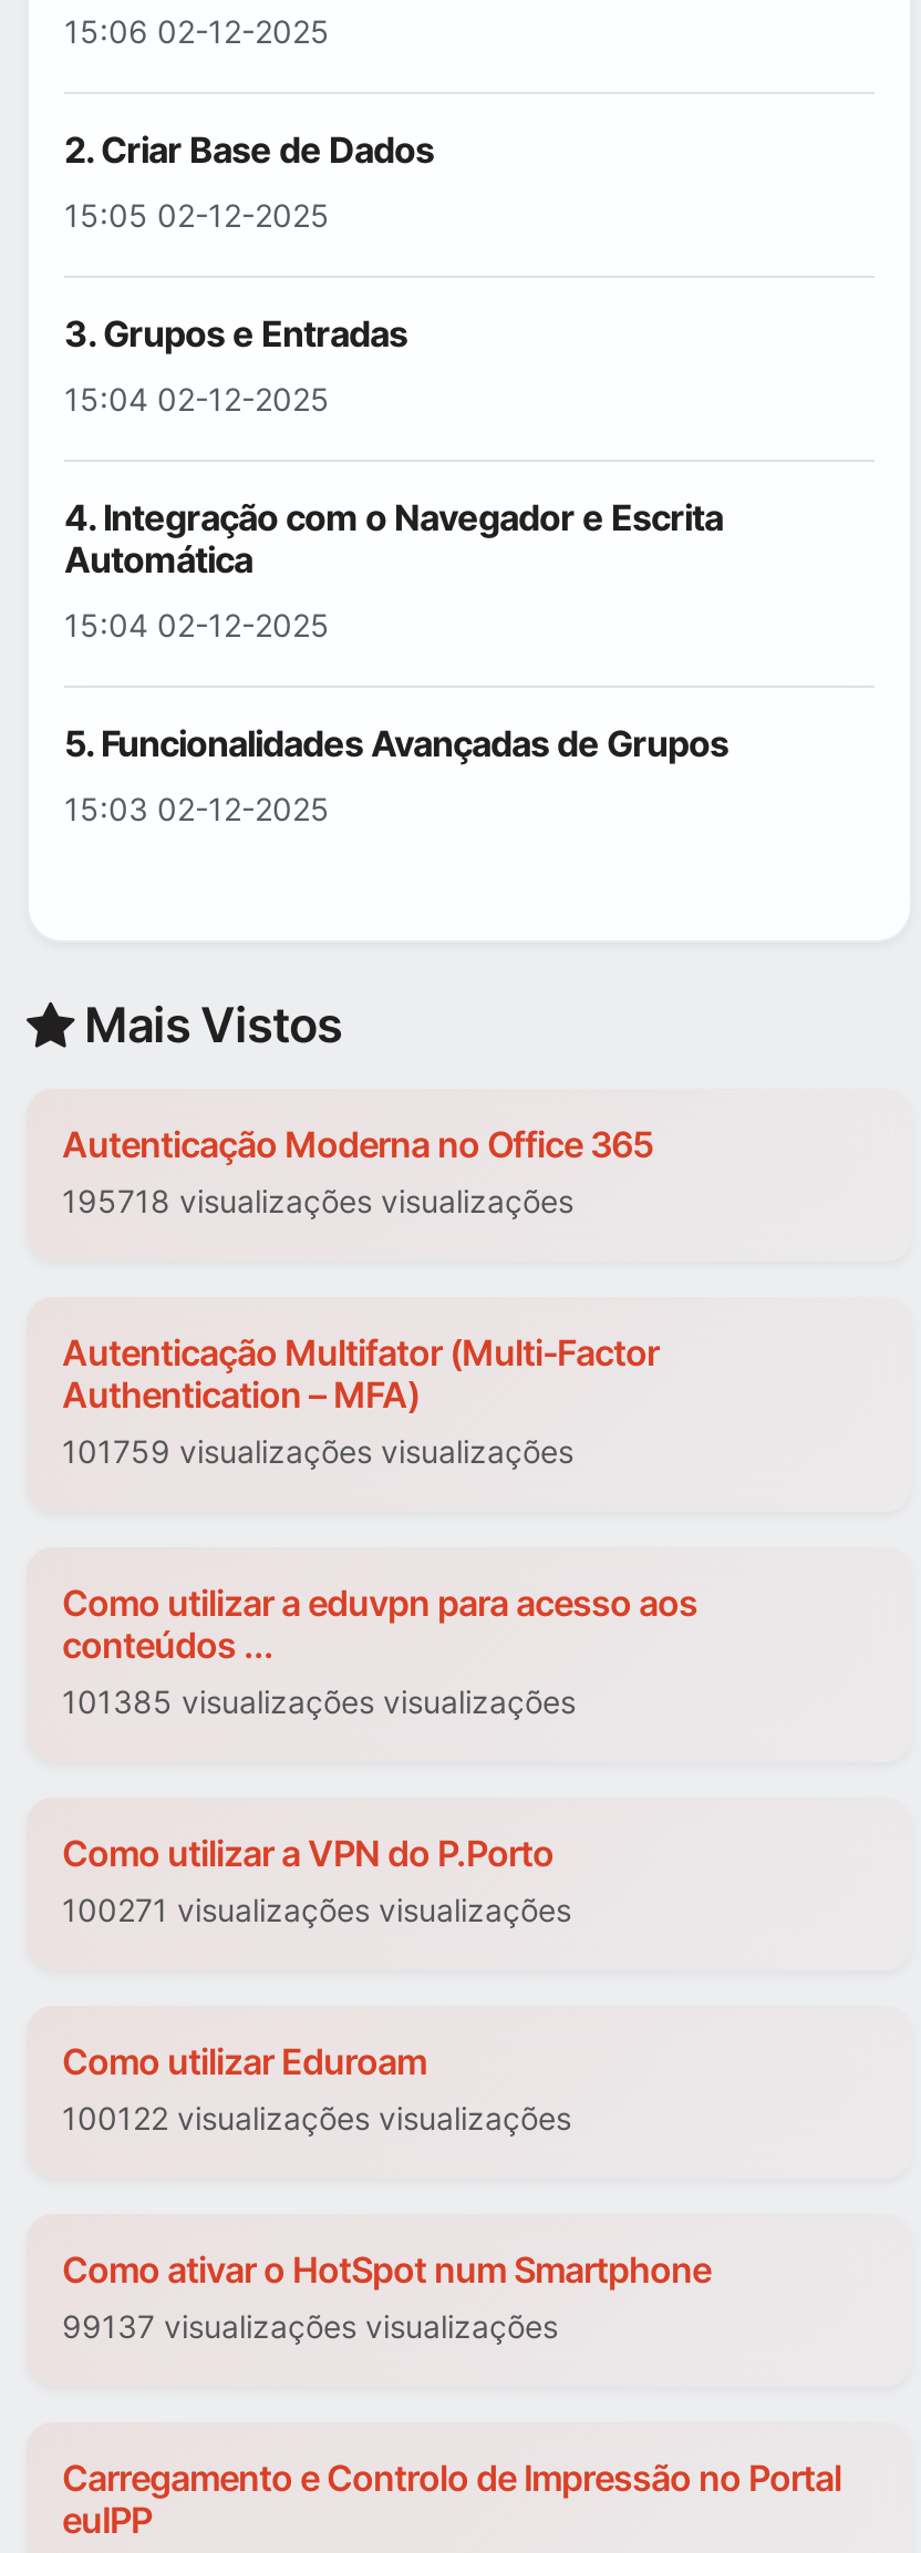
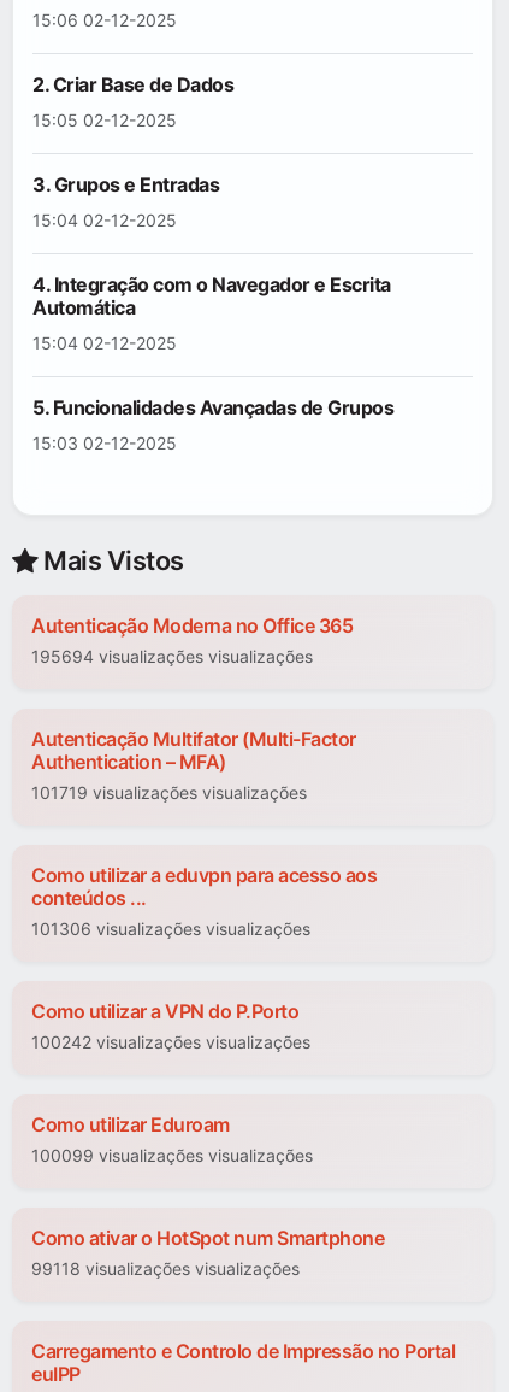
- 195718 visualizações visualizações
+ 195694 visualizações visualizações

- 101759 visualizações visualizações
+ 101719 visualizações visualizações

- 101385 visualizações visualizações
+ 101306 visualizações visualizações

- 100271 visualizações visualizações
+ 100242 visualizações visualizações

- 100122 visualizações visualizações
+ 100099 visualizações visualizações

- 99137 visualizações visualizações
+ 99118 visualizações visualizações
